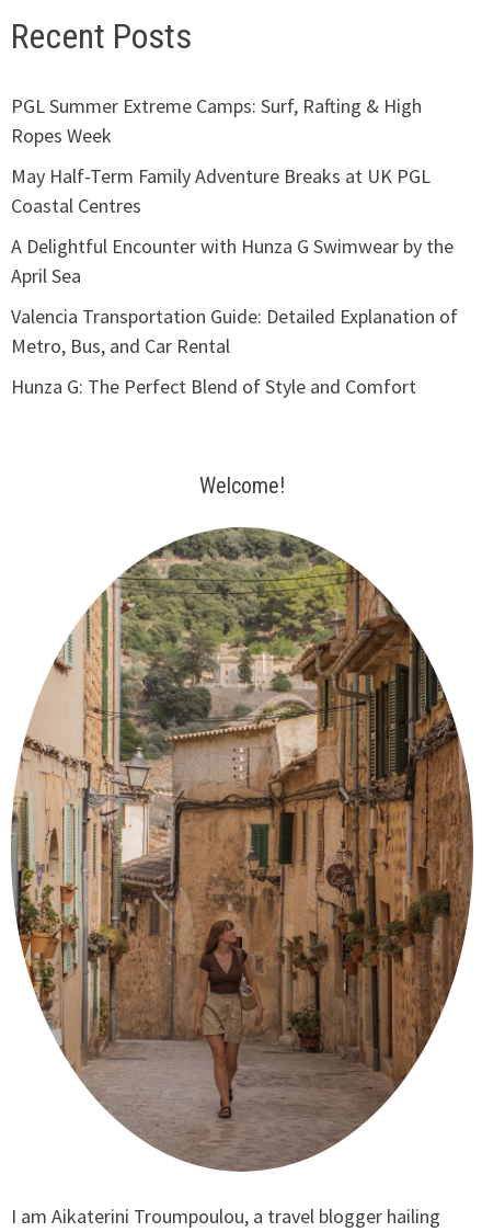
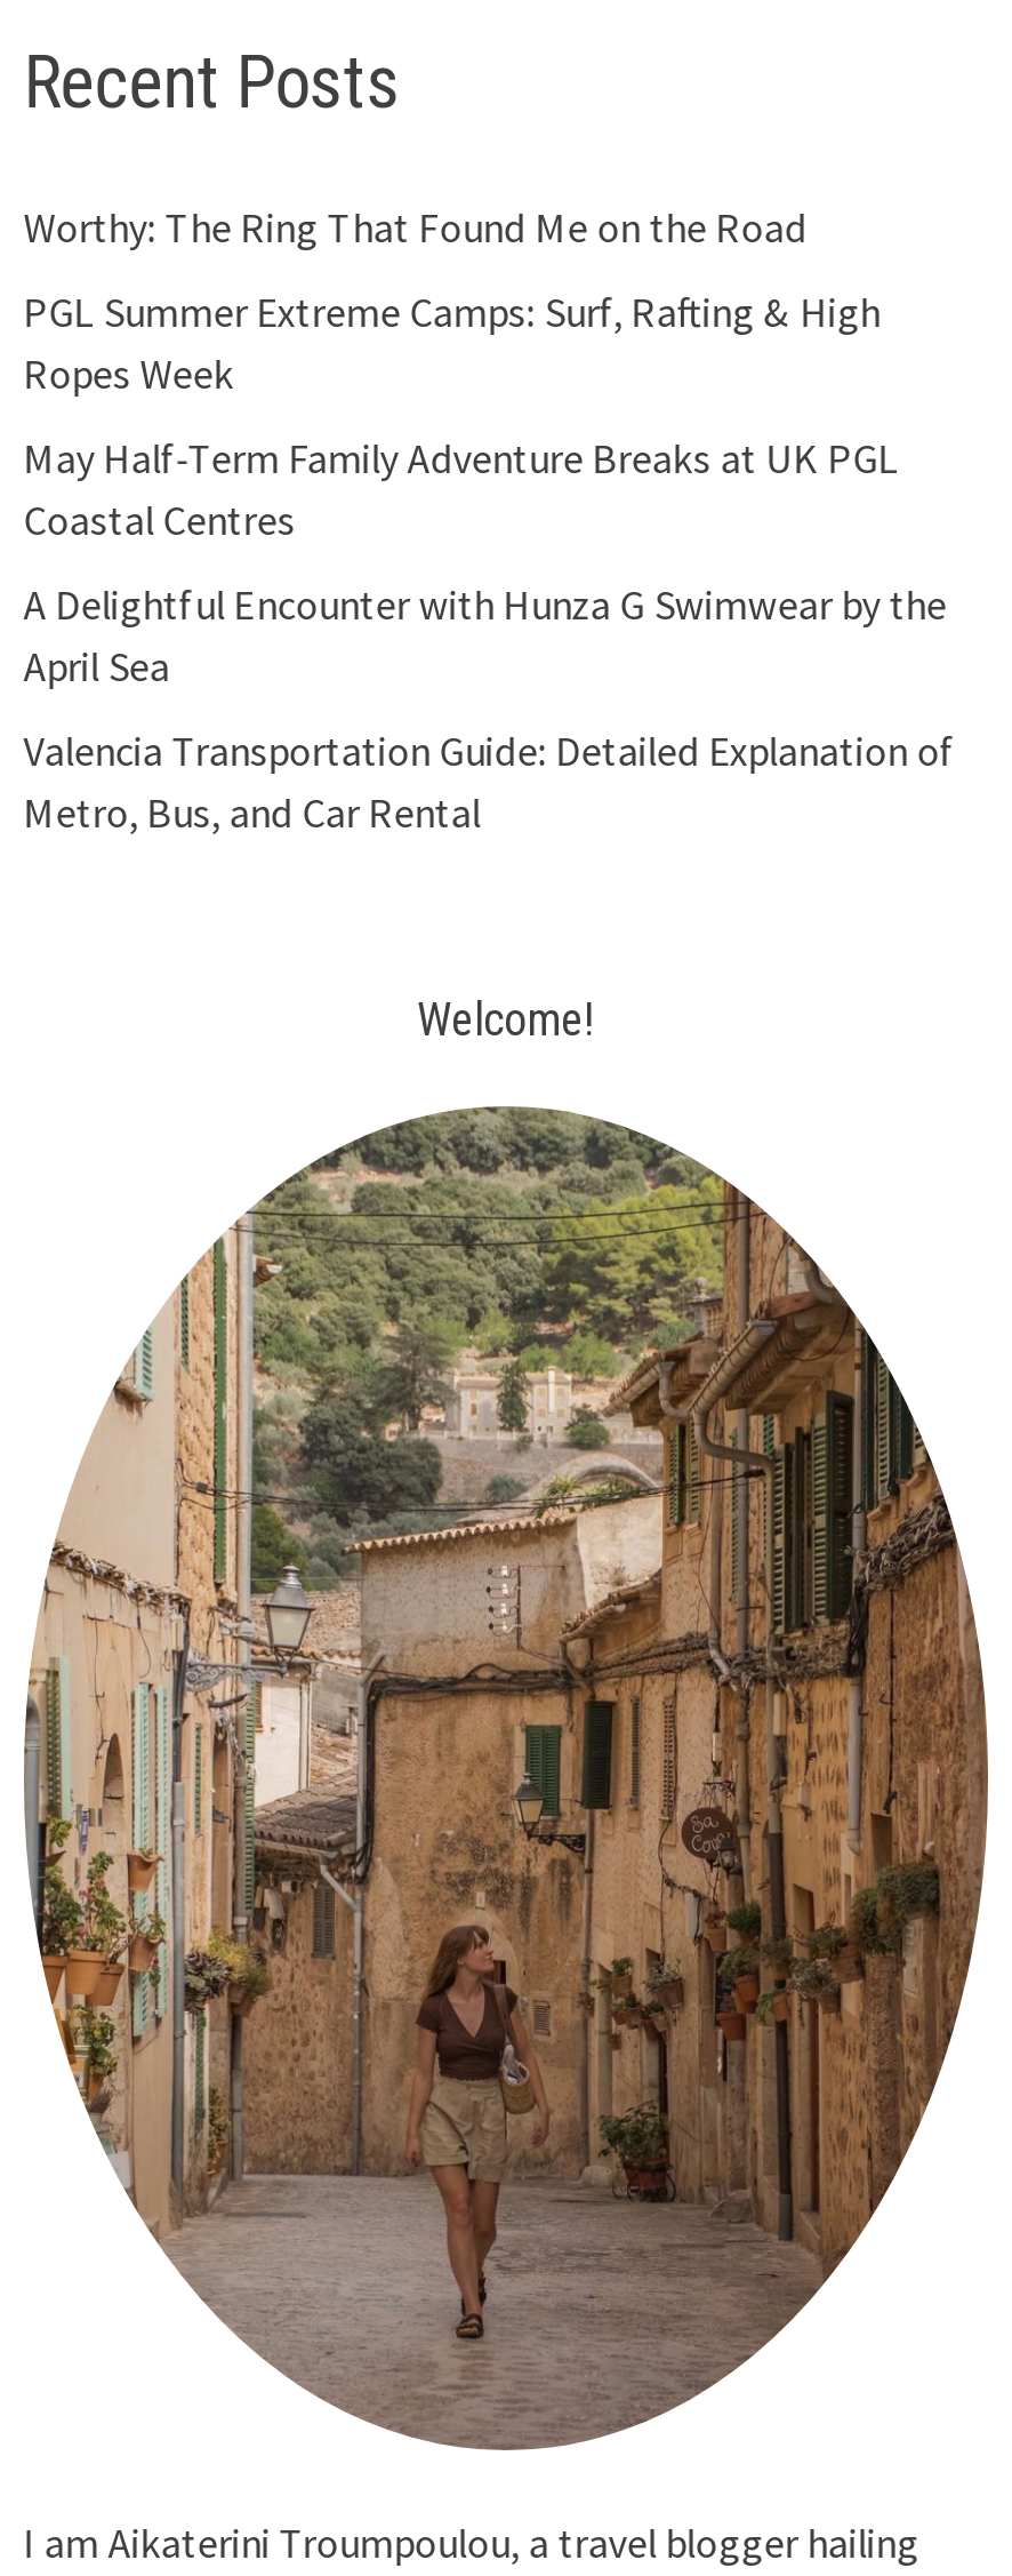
+ Worthy: The Ring That Found Me on the Road

moved down: PGL Summer Extreme Camps: Surf, Rafting & High | Ropes Week | May Half-Term Family Adventure Breaks at UK PGL | Coastal Centres | A Delightful Encounter with Hunza G Swimwear by the | April Sea | Valencia Transportation Guide: Detailed Explanation of | Metro, Bus, and Car Rental

- Hunza G: The Perfect Blend of Style and Comfort
